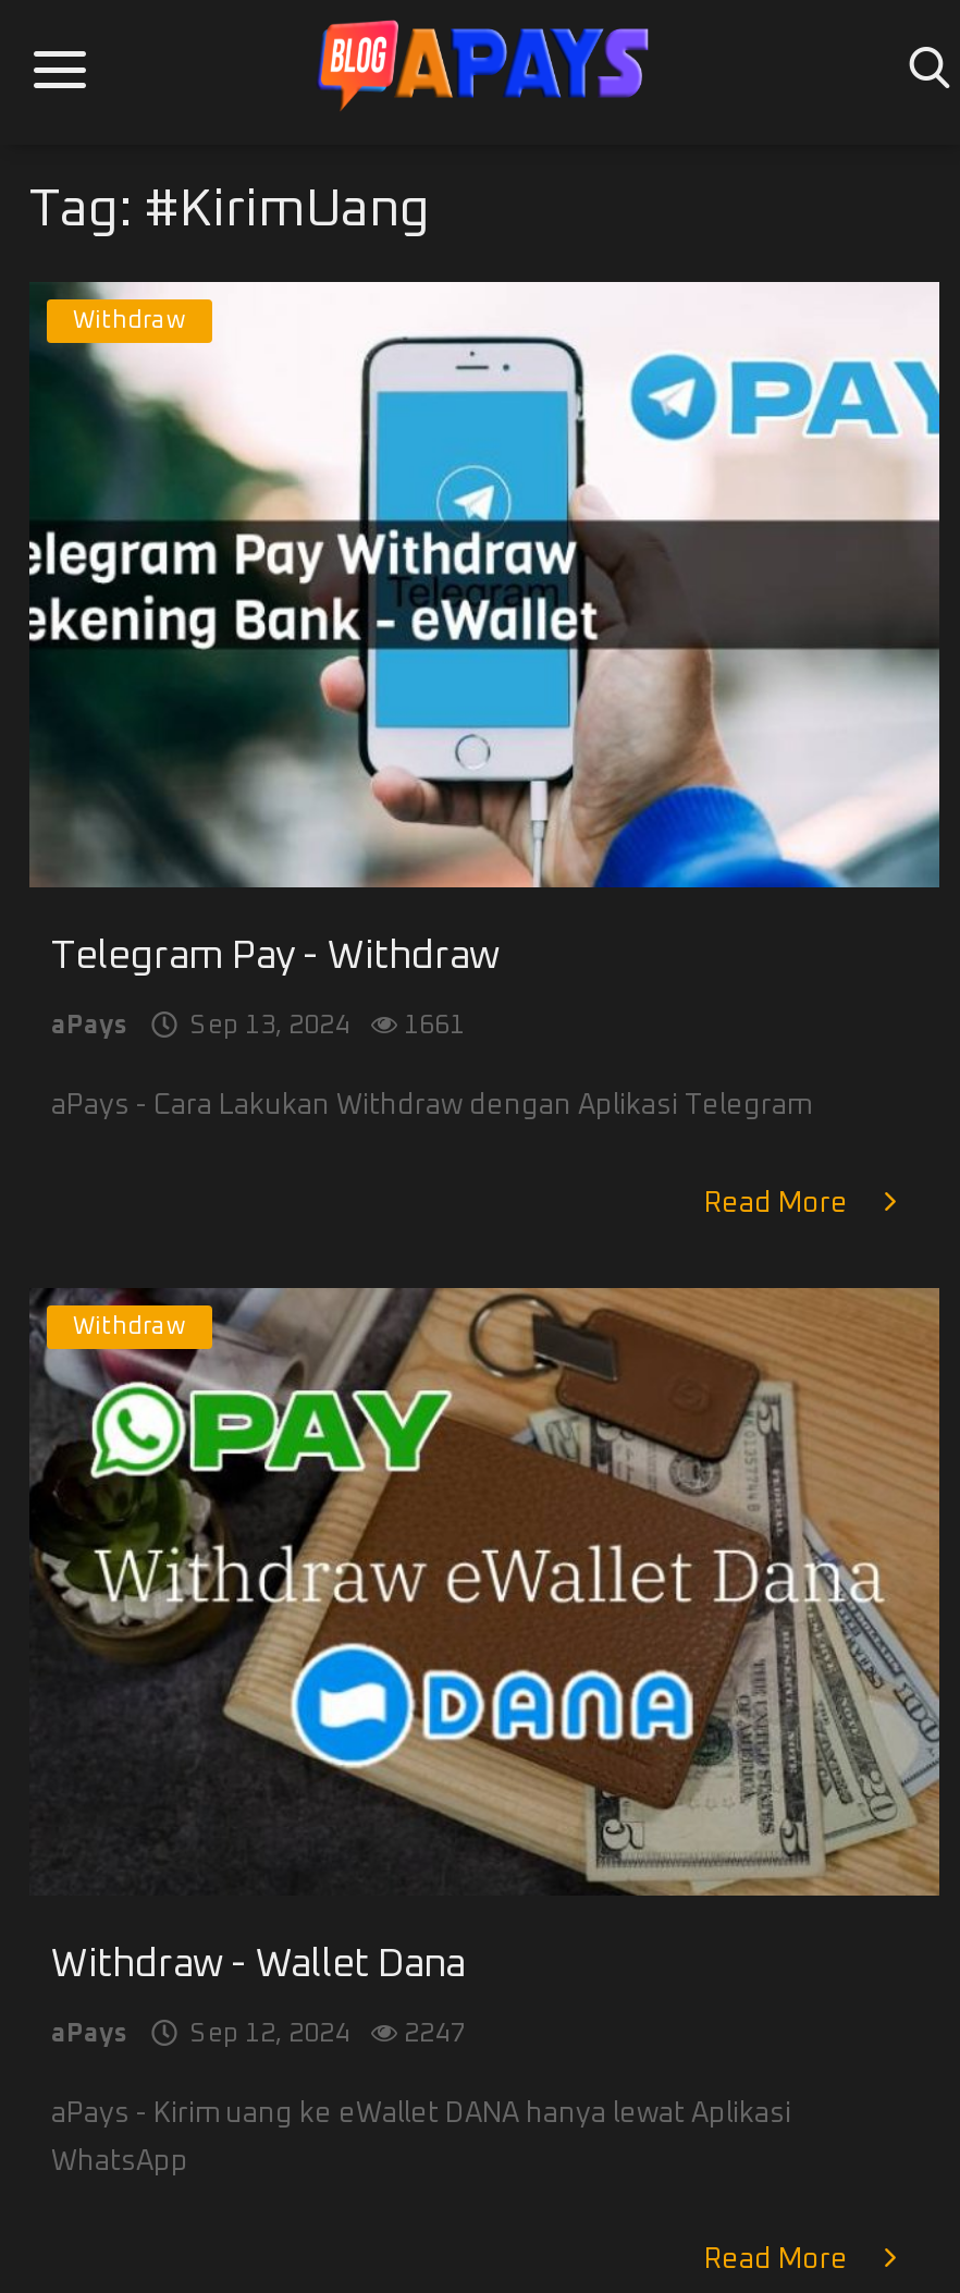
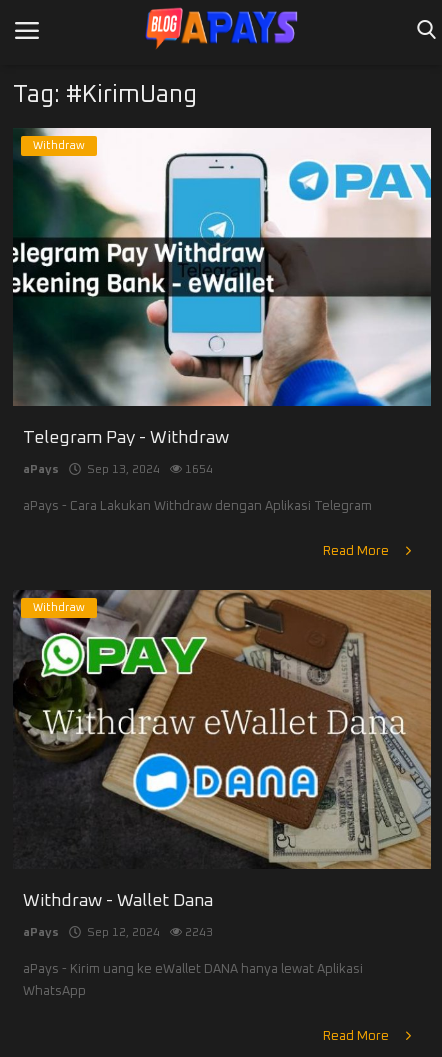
- aPays Sep 13, 2024 1661
+ aPays Sep 13, 2024 1654

- aPays Sep 12, 2024 2247
+ aPays Sep 12, 2024 2243
